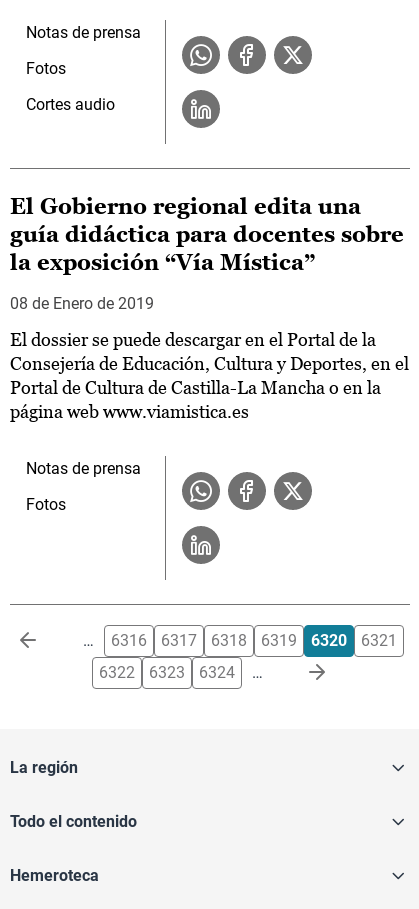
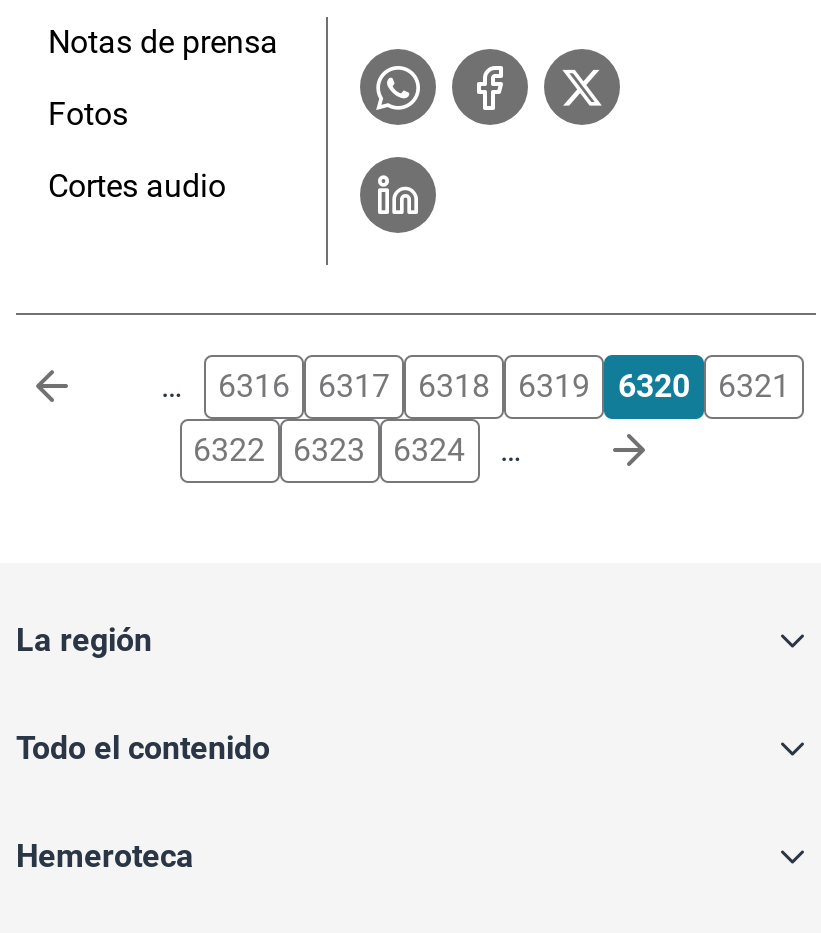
- El Gobierno regional edita una
- guía didáctica para docentes sobre
- la exposición “Vía Mística”
- 08 de Enero de 2019
- El dossier se puede descargar en el Portal de la
- Consejería de Educación, Cultura y Deportes, en el
- Portal de Cultura de Castilla-La Mancha o en la
- página web www.viamistica.es
- Notas de prensa
- Fotos
